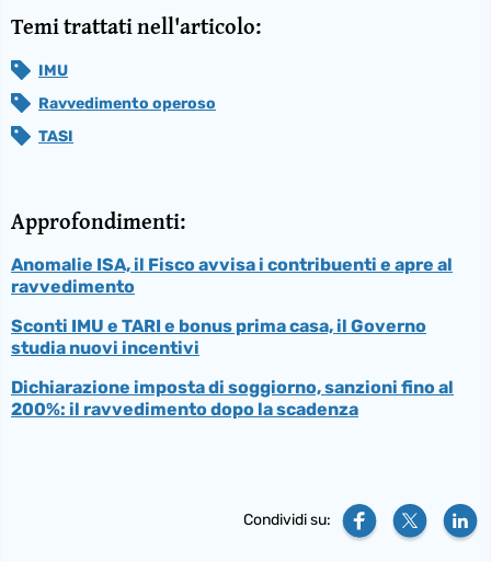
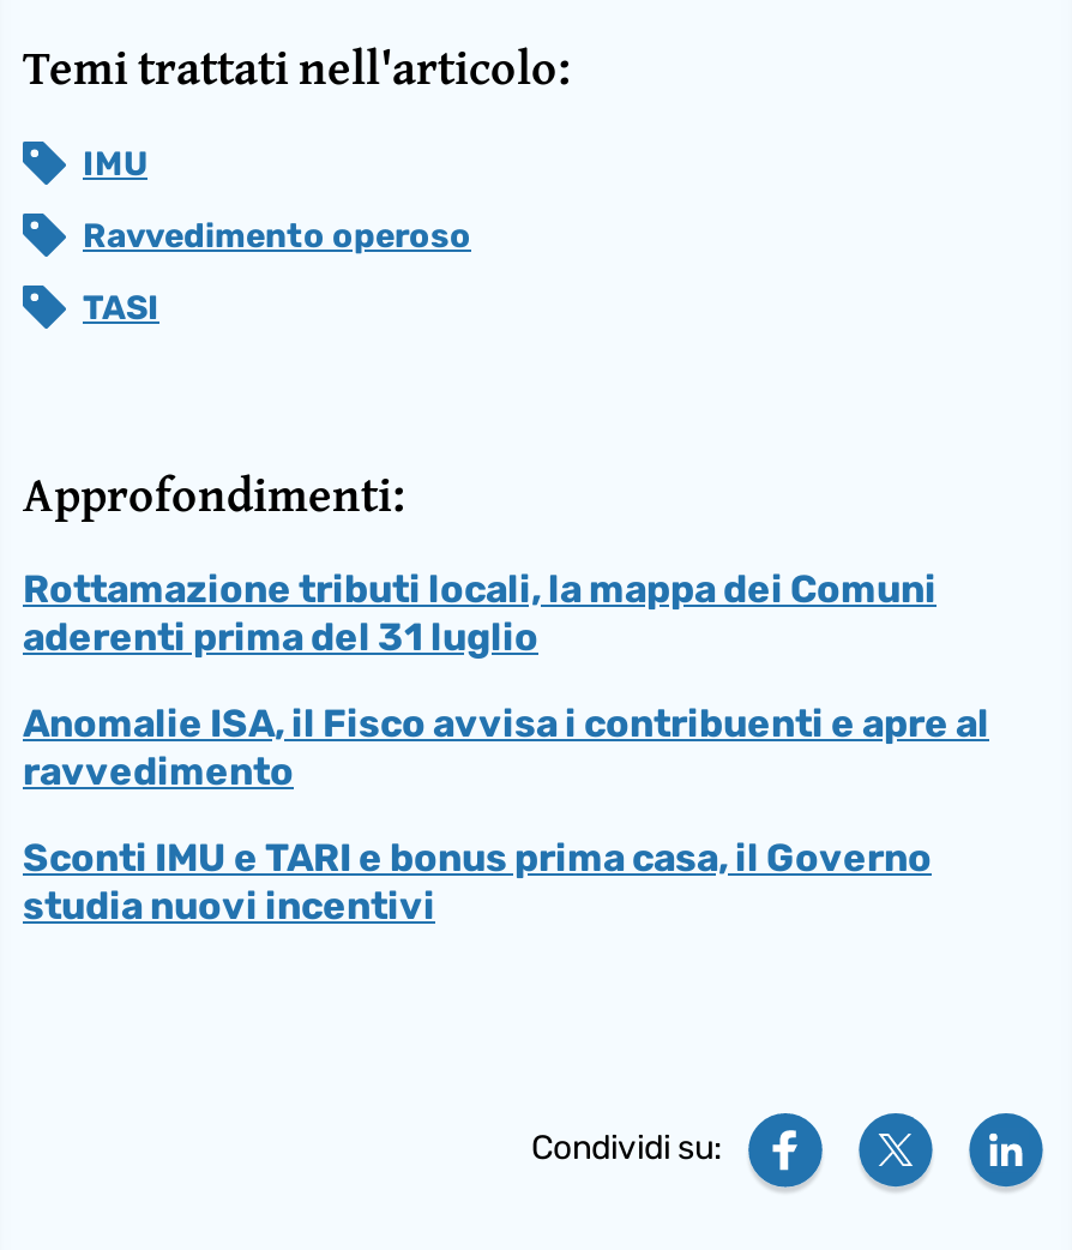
+ Rottamazione tributi locali, la mappa dei Comuni
+ aderenti prima del 31 luglio

moved down: Anomalie ISA, il Fisco avvisa i contribuenti e apre al | ravvedimento | Sconti IMU e TARI e bonus prima casa, il Governo | studia nuovi incentivi

- Dichiarazione imposta di soggiorno, sanzioni fino al
- 200%: il ravvedimento dopo la scadenza
